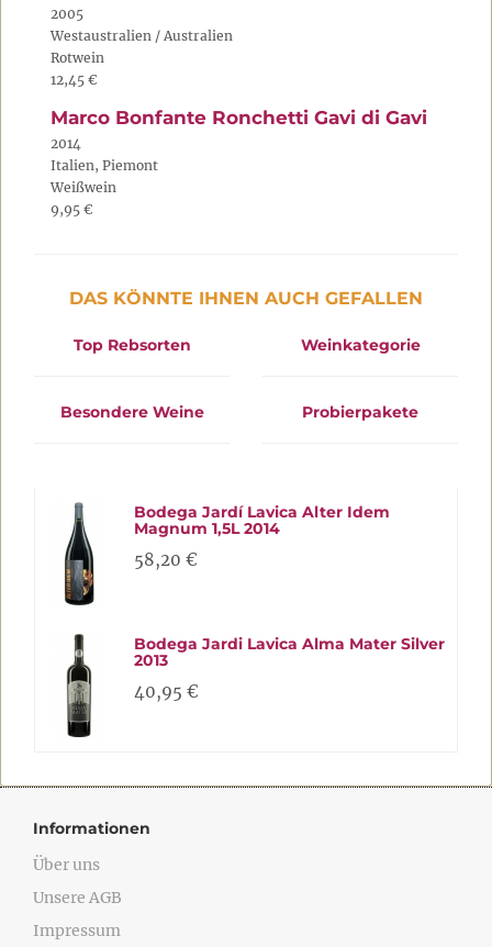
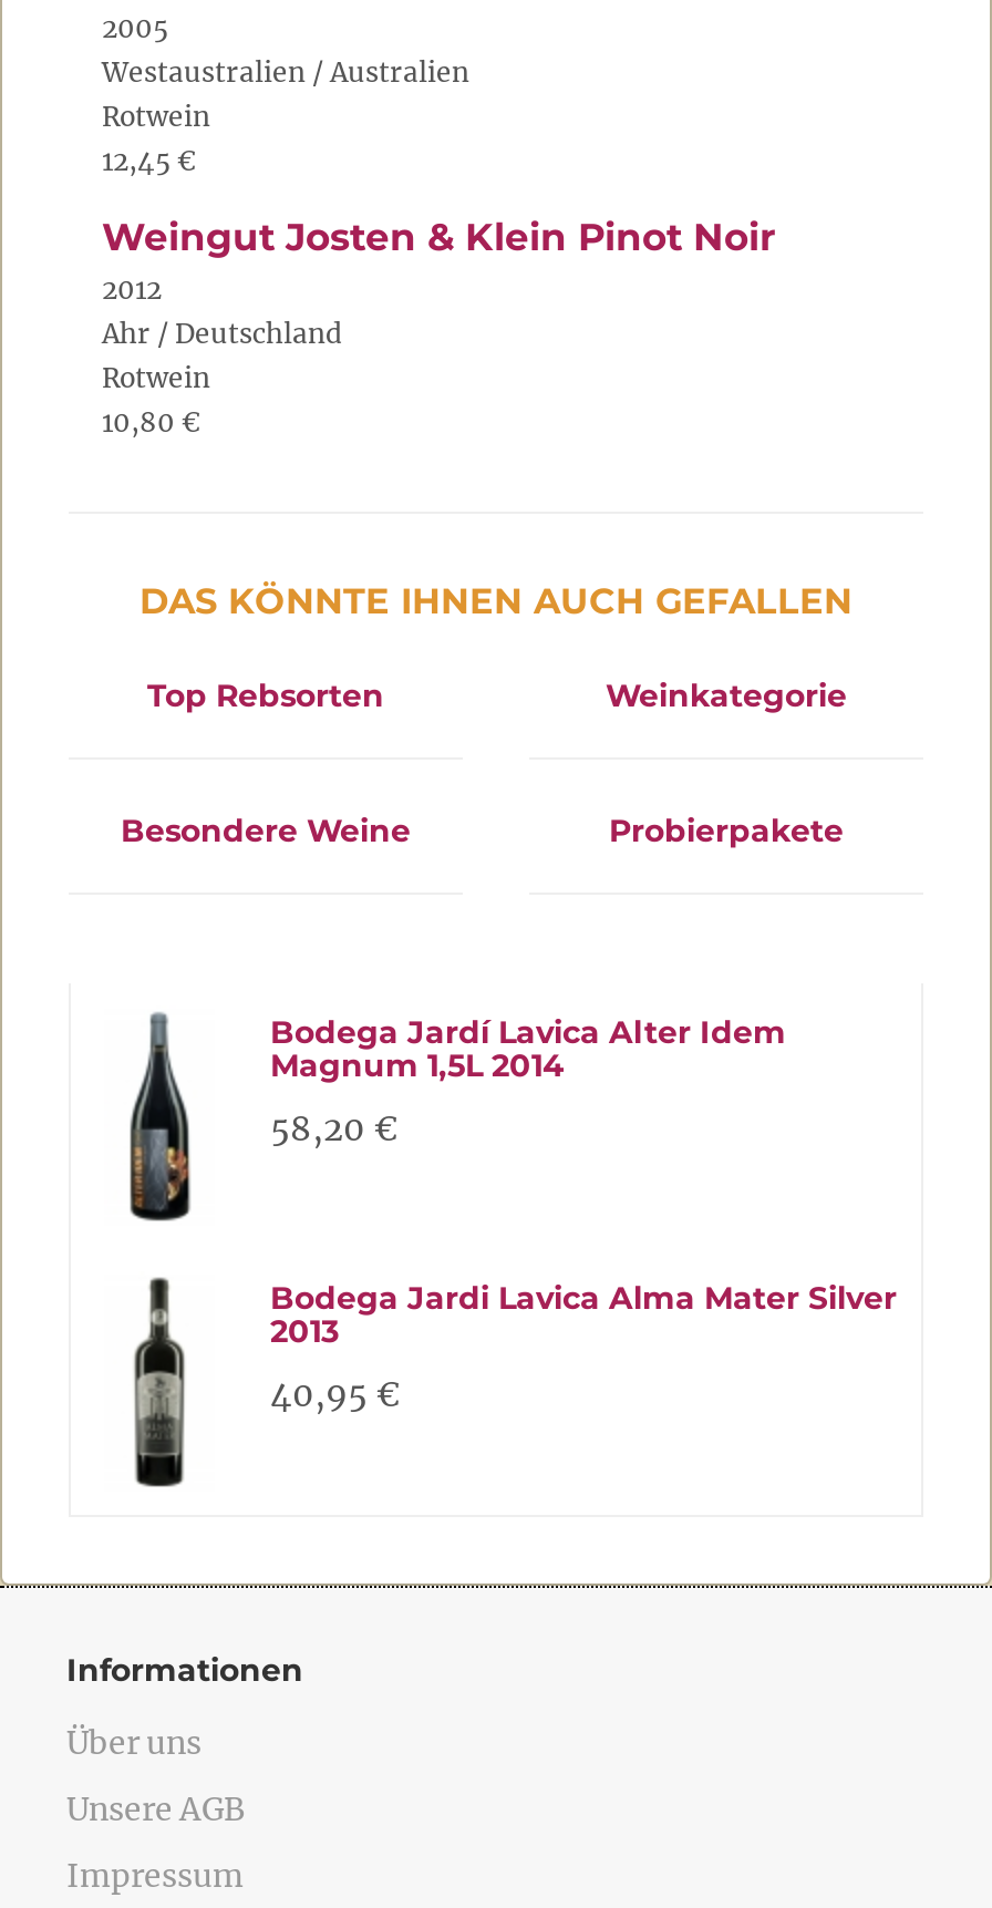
- Marco Bonfante Ronchetti Gavi di Gavi
- 2014
- Italien, Piemont
- Weißwein
- 9,95 €
+ Weingut Josten & Klein Pinot Noir
+ 2012
+ Ahr / Deutschland
+ Rotwein
+ 10,80 €
